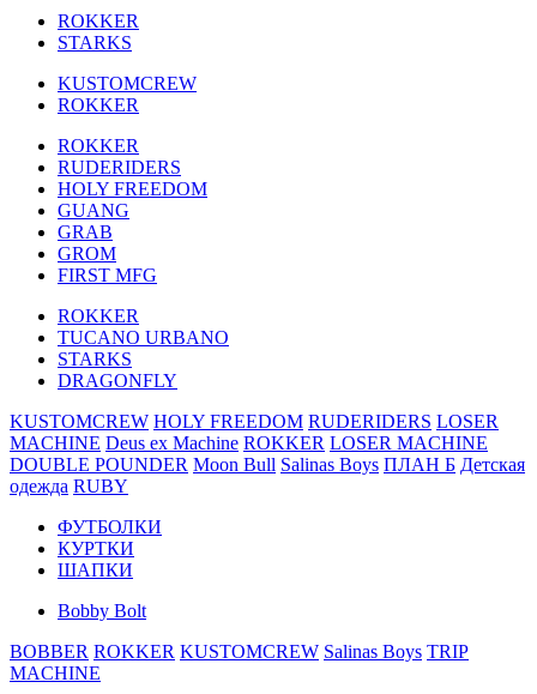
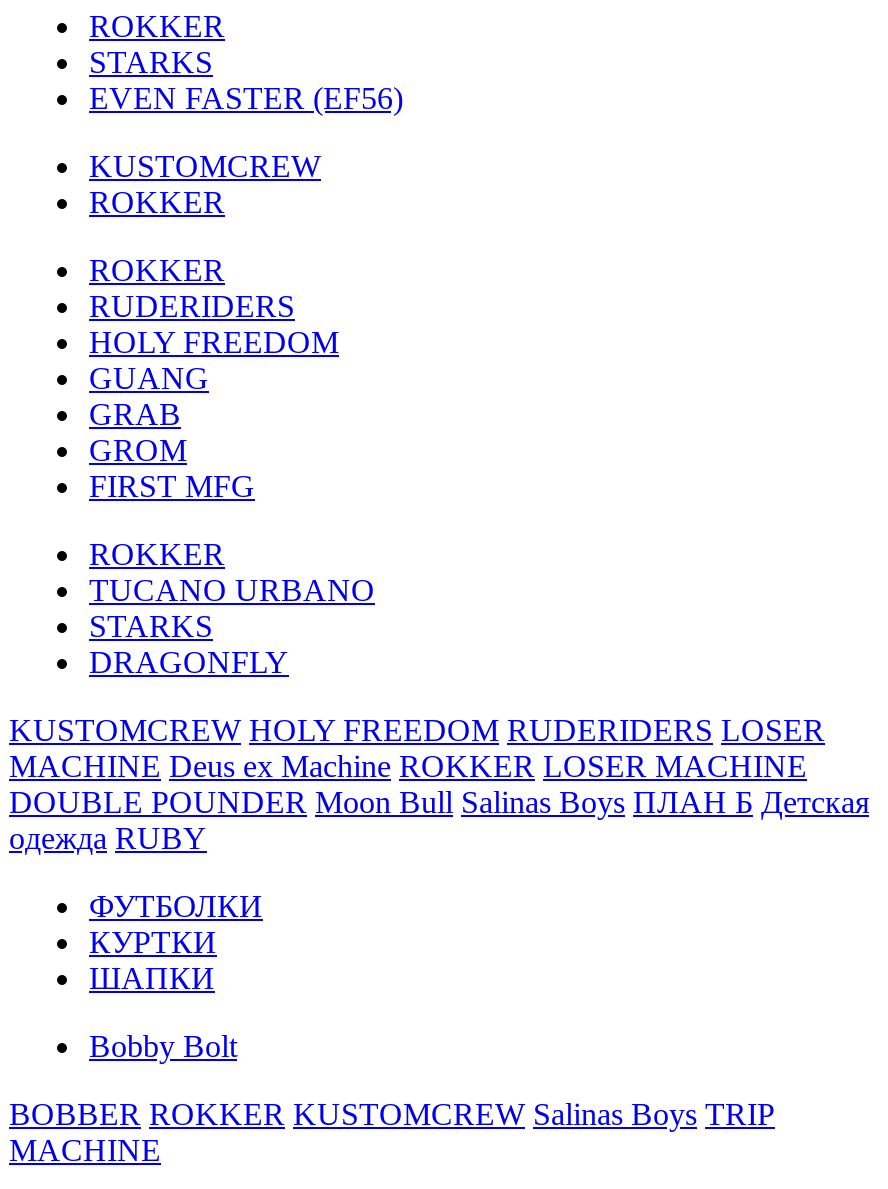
+ EVEN FASTER (EF56)
